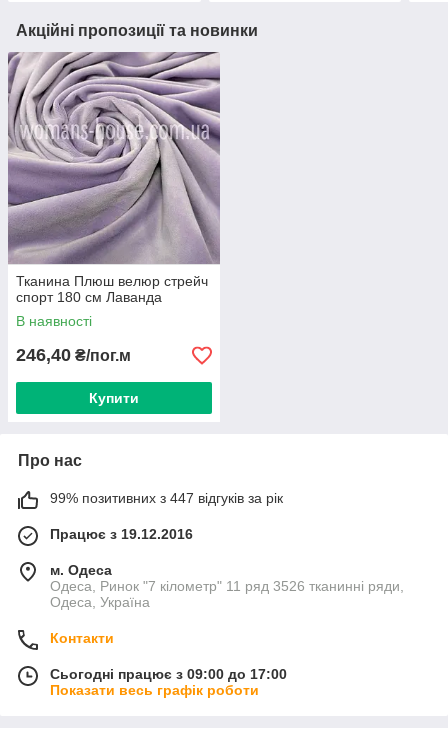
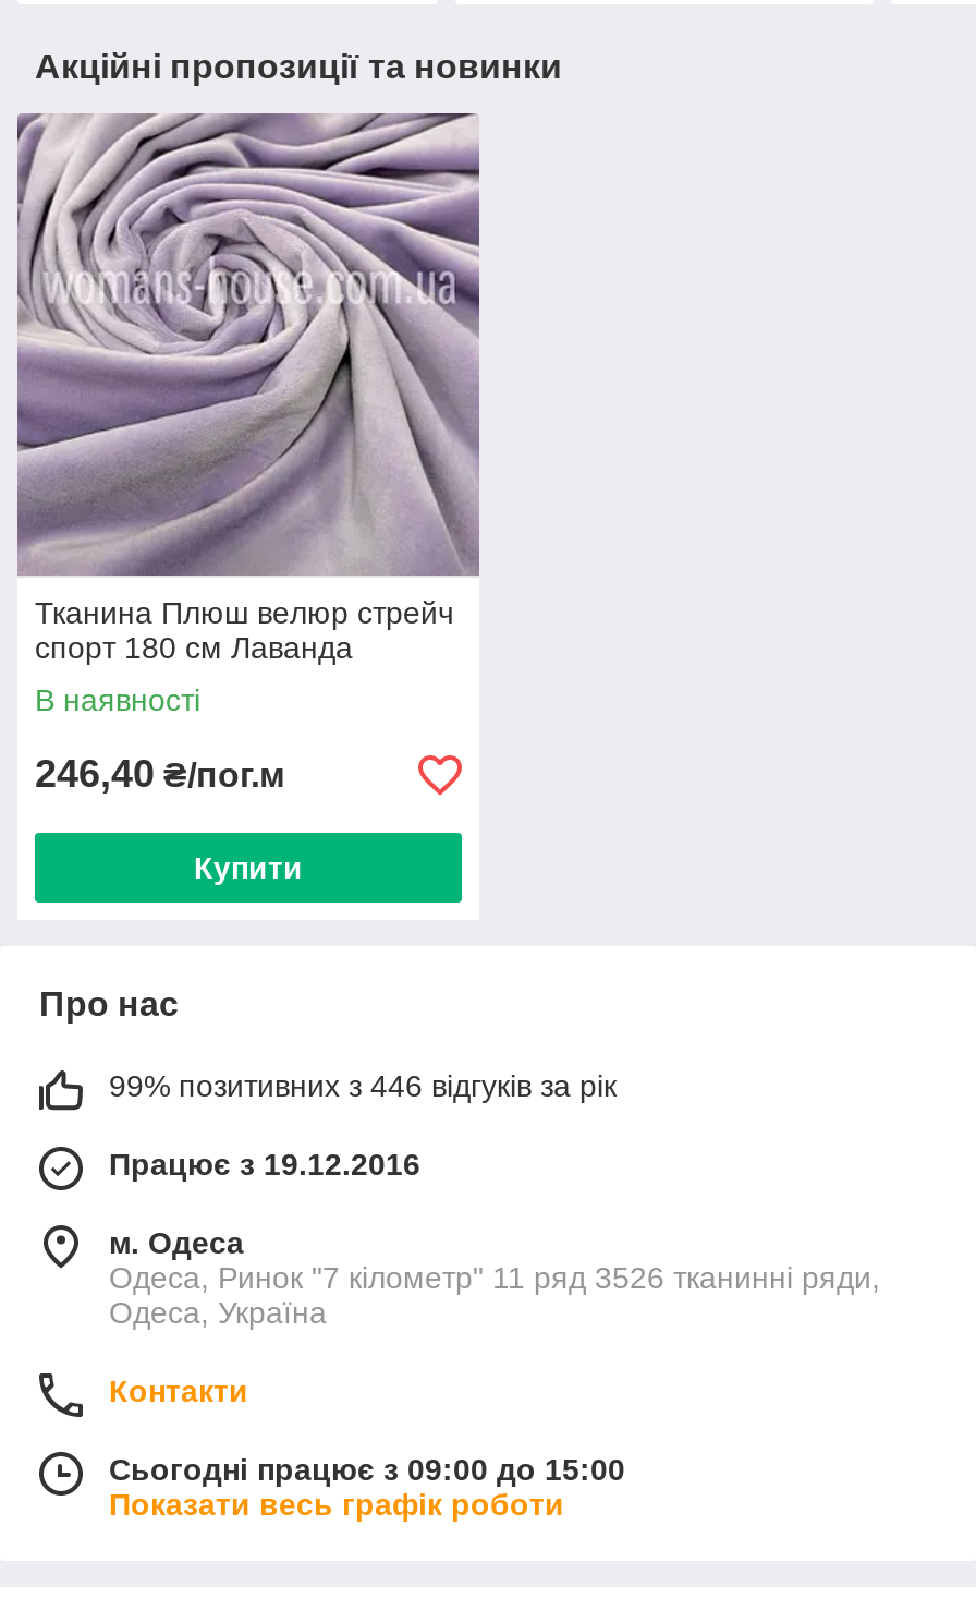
- 99% позитивних з 447 відгуків за рік
+ 99% позитивних з 446 відгуків за рік

- Сьогодні працює з 09:00 до 17:00
+ Сьогодні працює з 09:00 до 15:00
